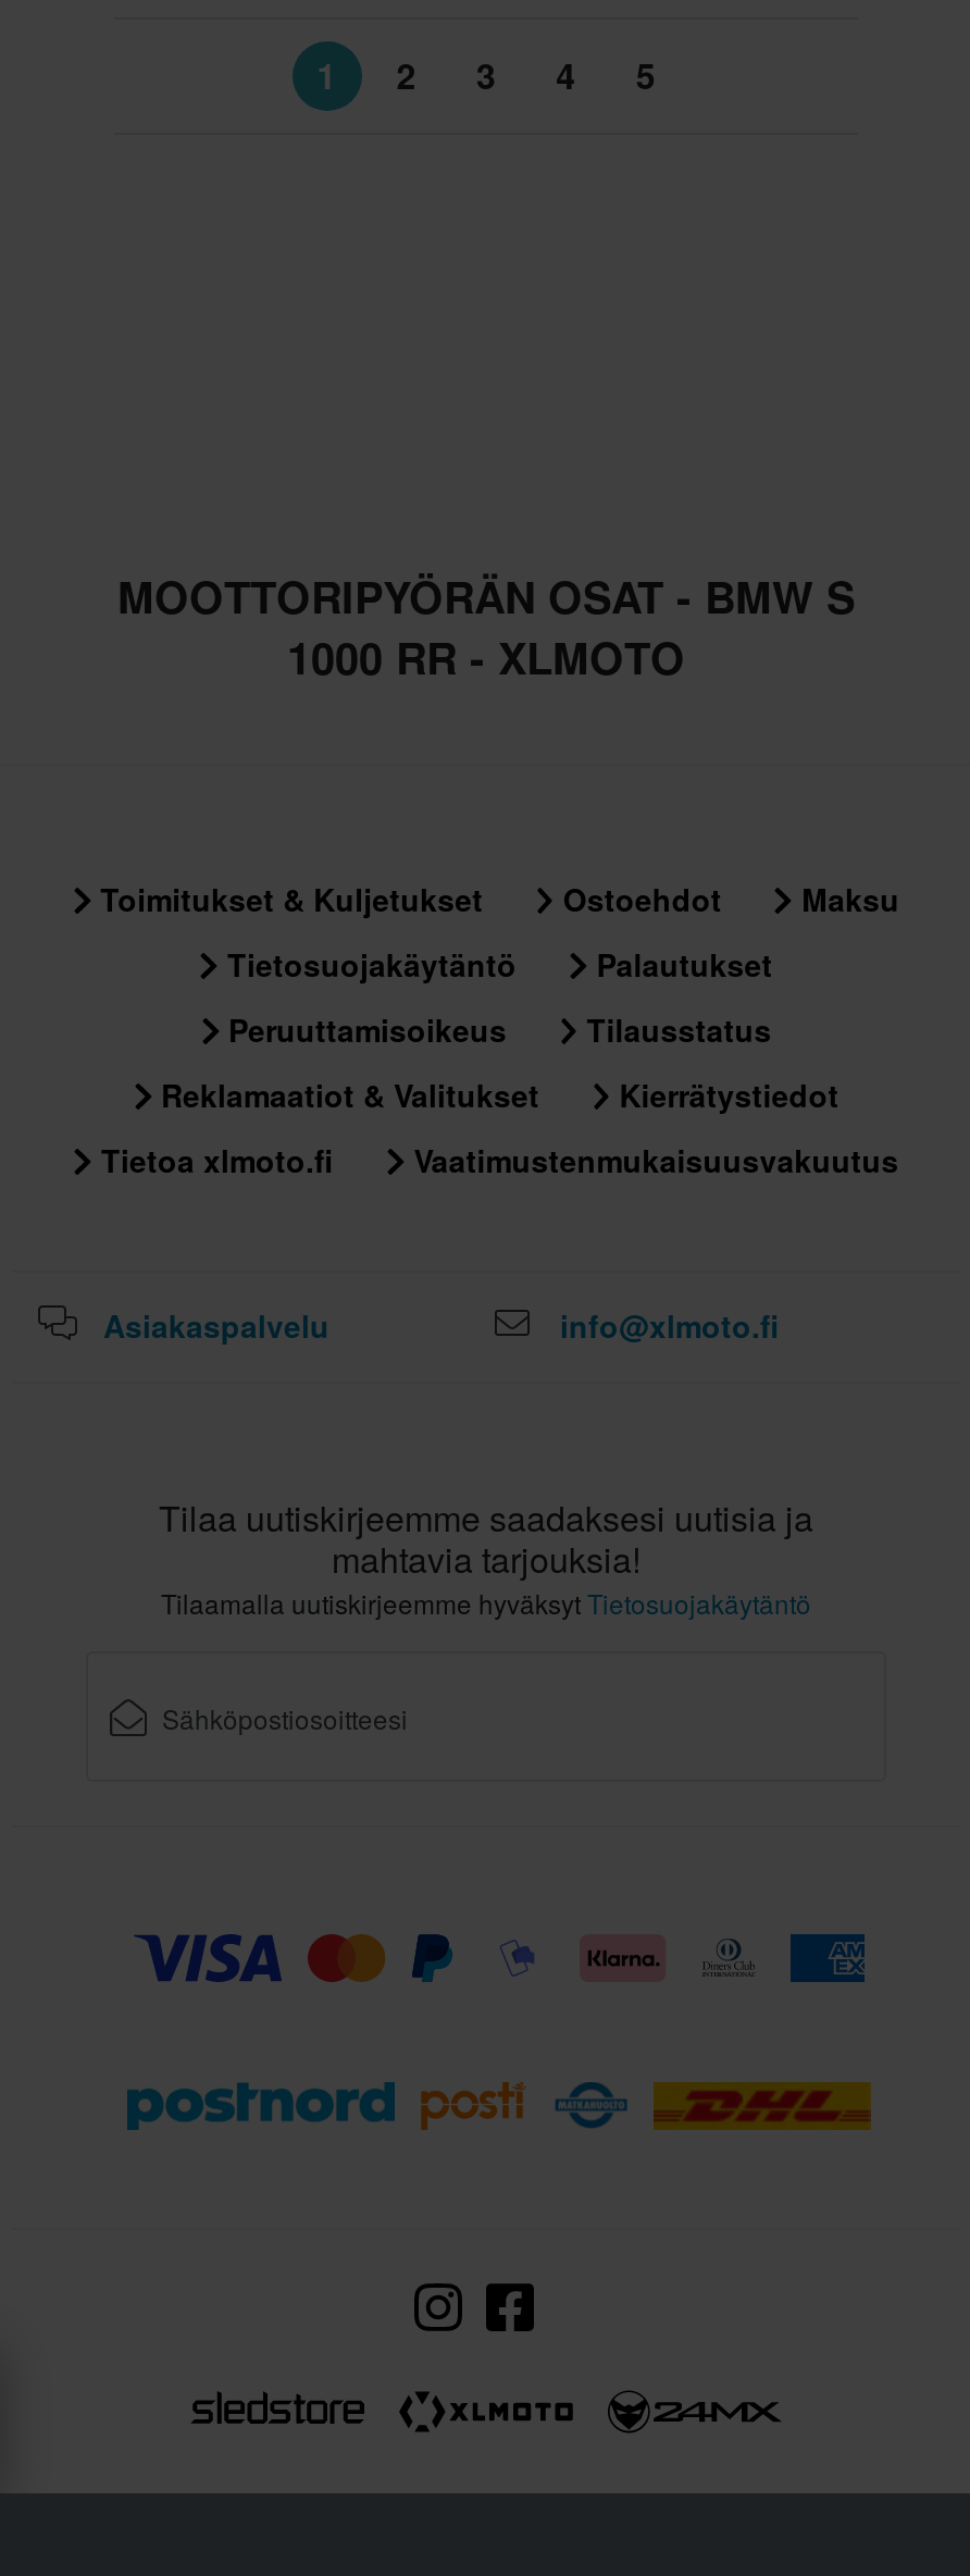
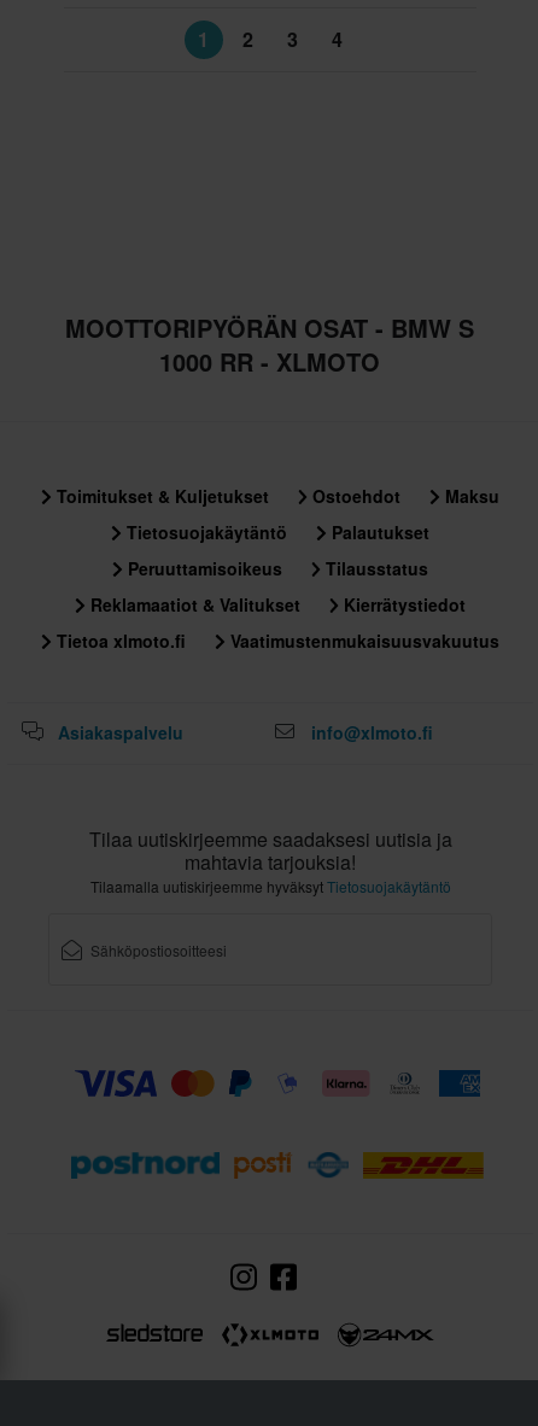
- 5
